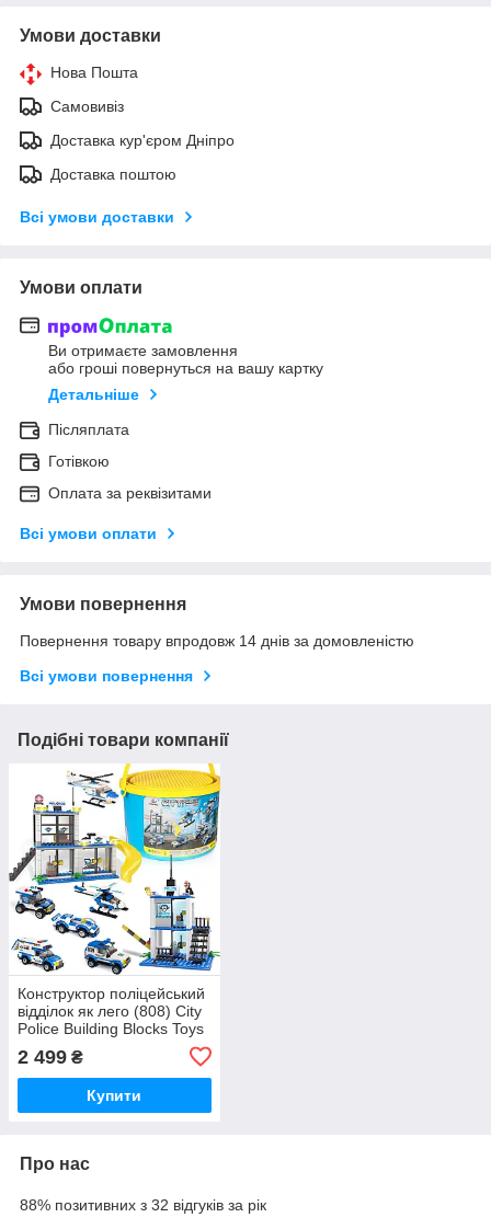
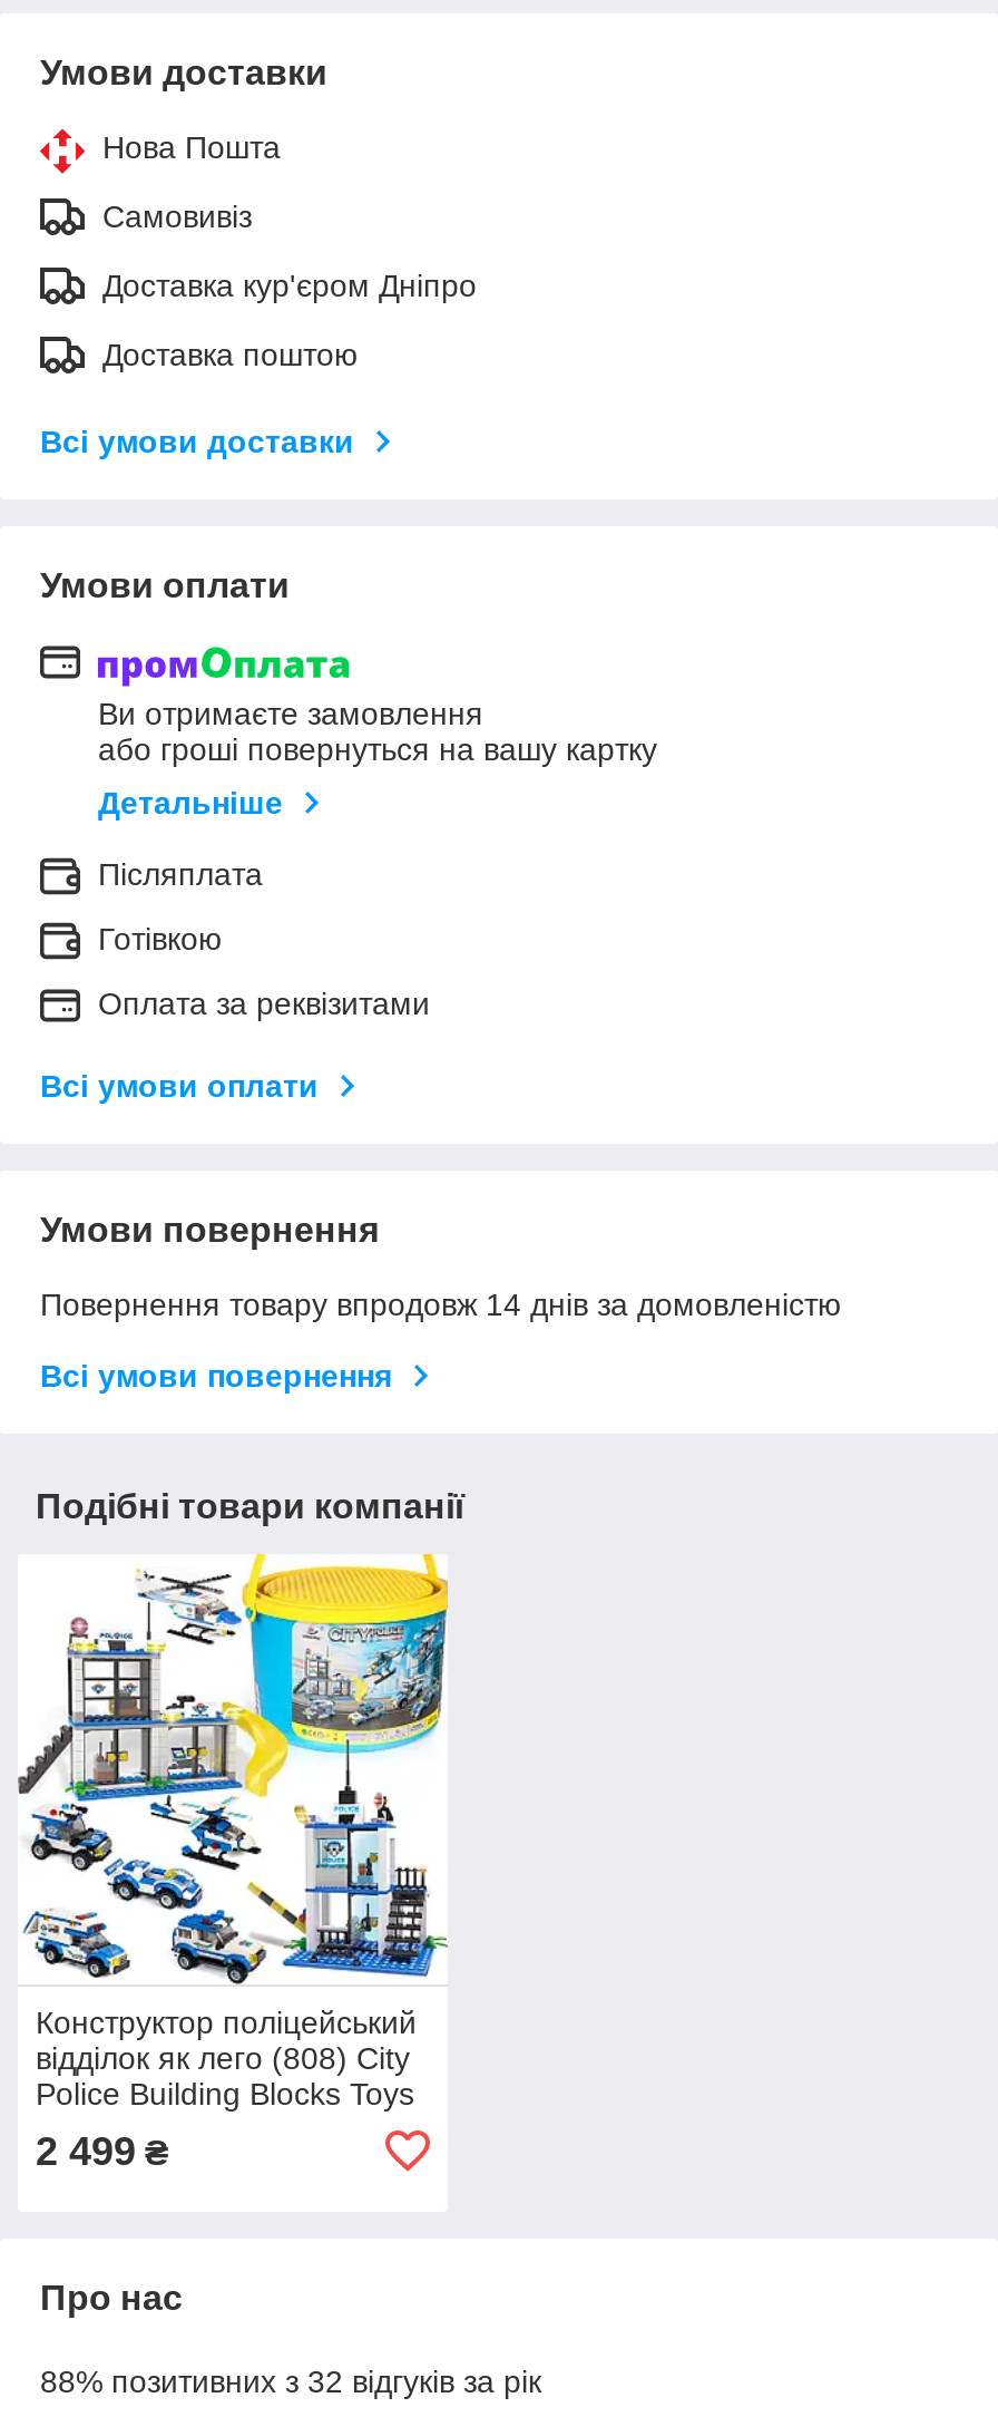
- Купити
